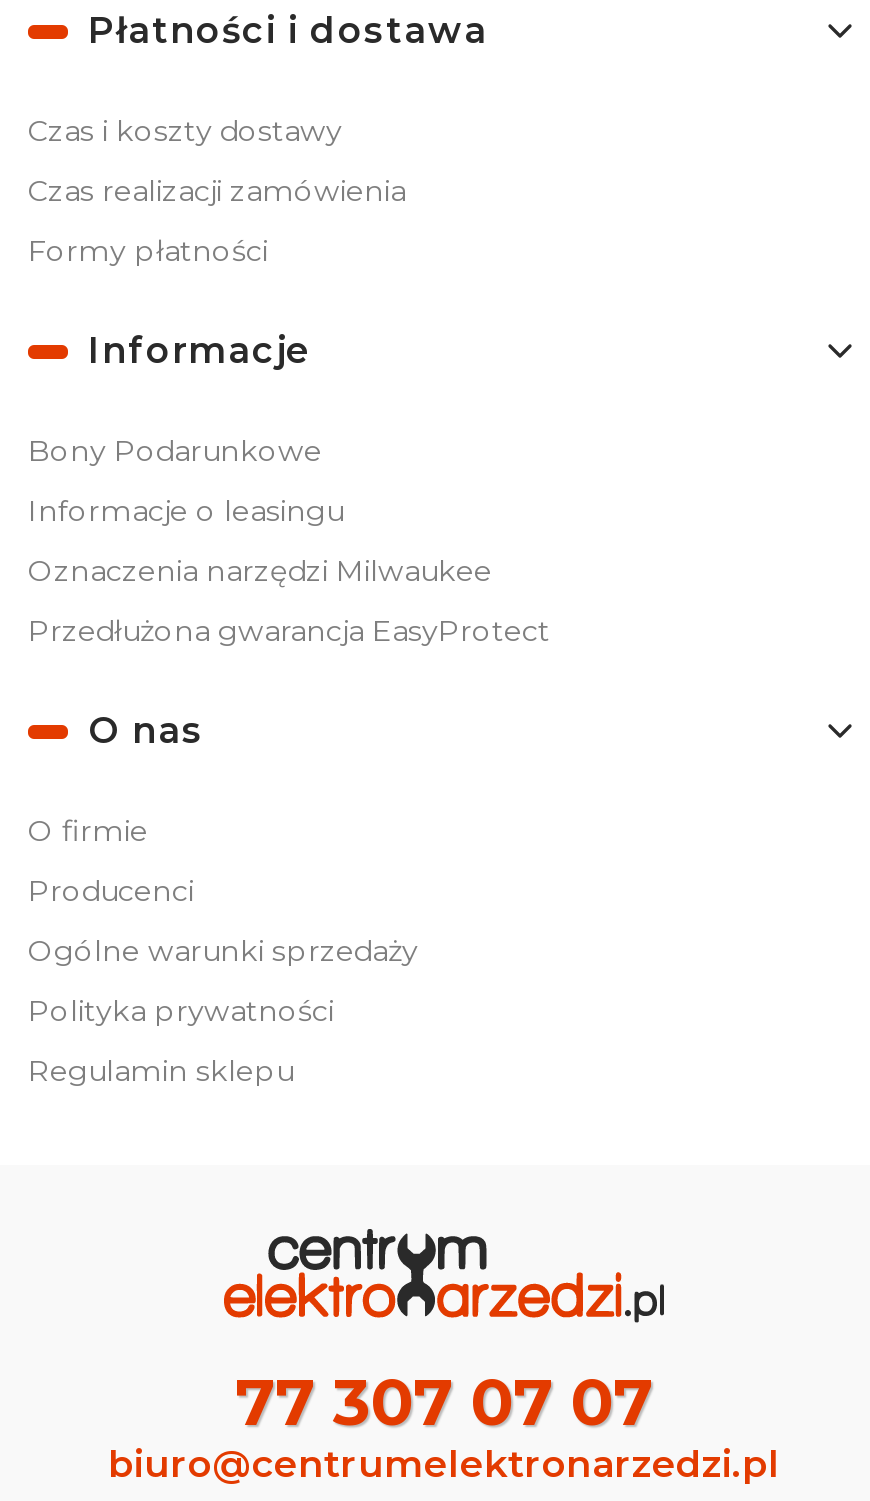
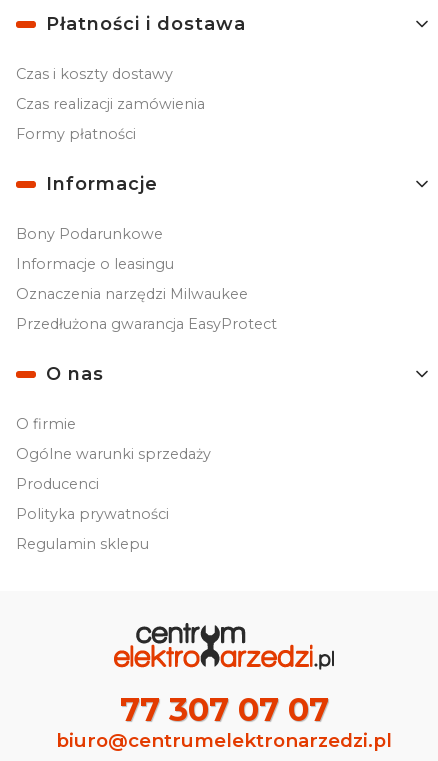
moved down: Producenci

moved up: Ogólne warunki sprzedaży
